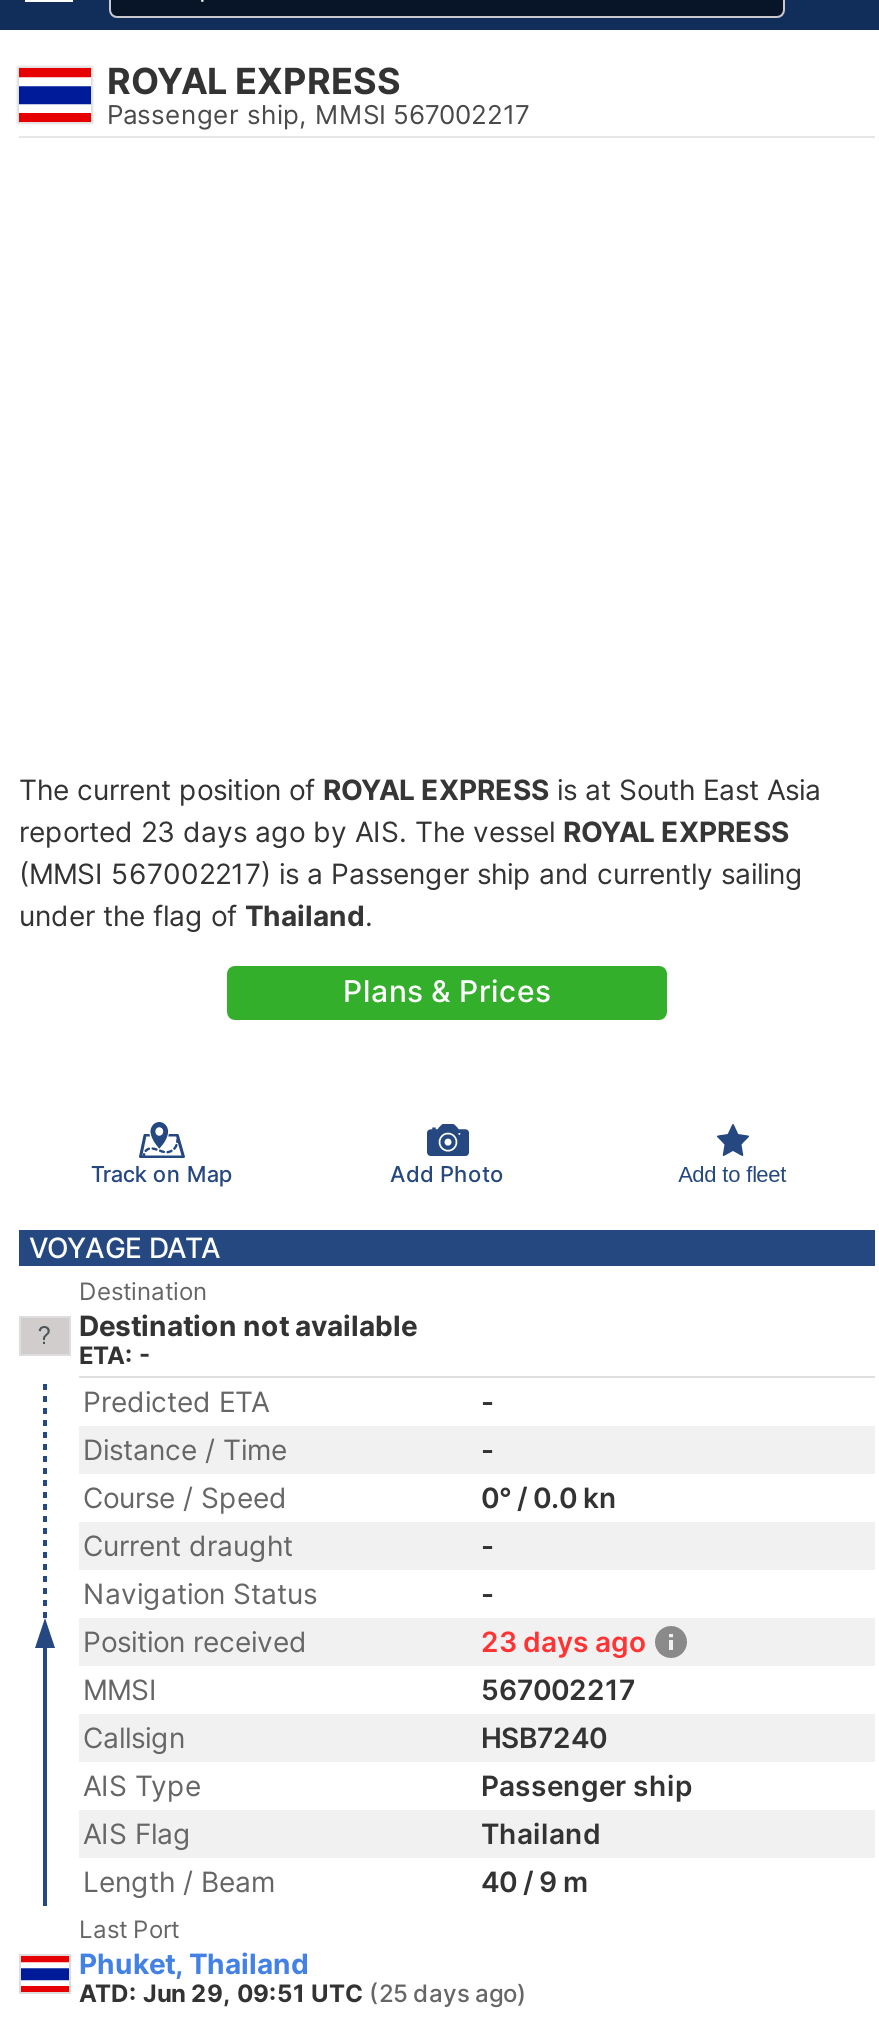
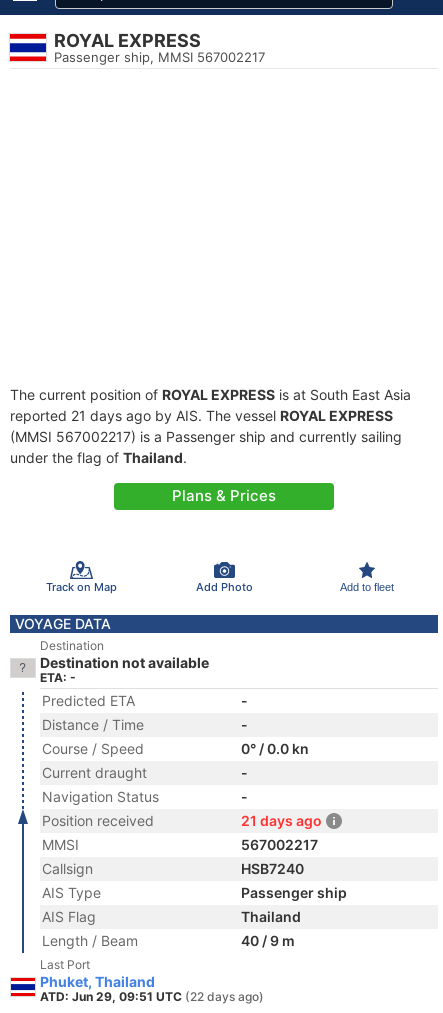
- reported 23 days ago by AIS. The vessel ROYAL EXPRESS
+ reported 21 days ago by AIS. The vessel ROYAL EXPRESS

- 23 days ago
+ 21 days ago

- ATD: Jun 29, 09:51 UTC (25 days ago)
+ ATD: Jun 29, 09:51 UTC (22 days ago)
